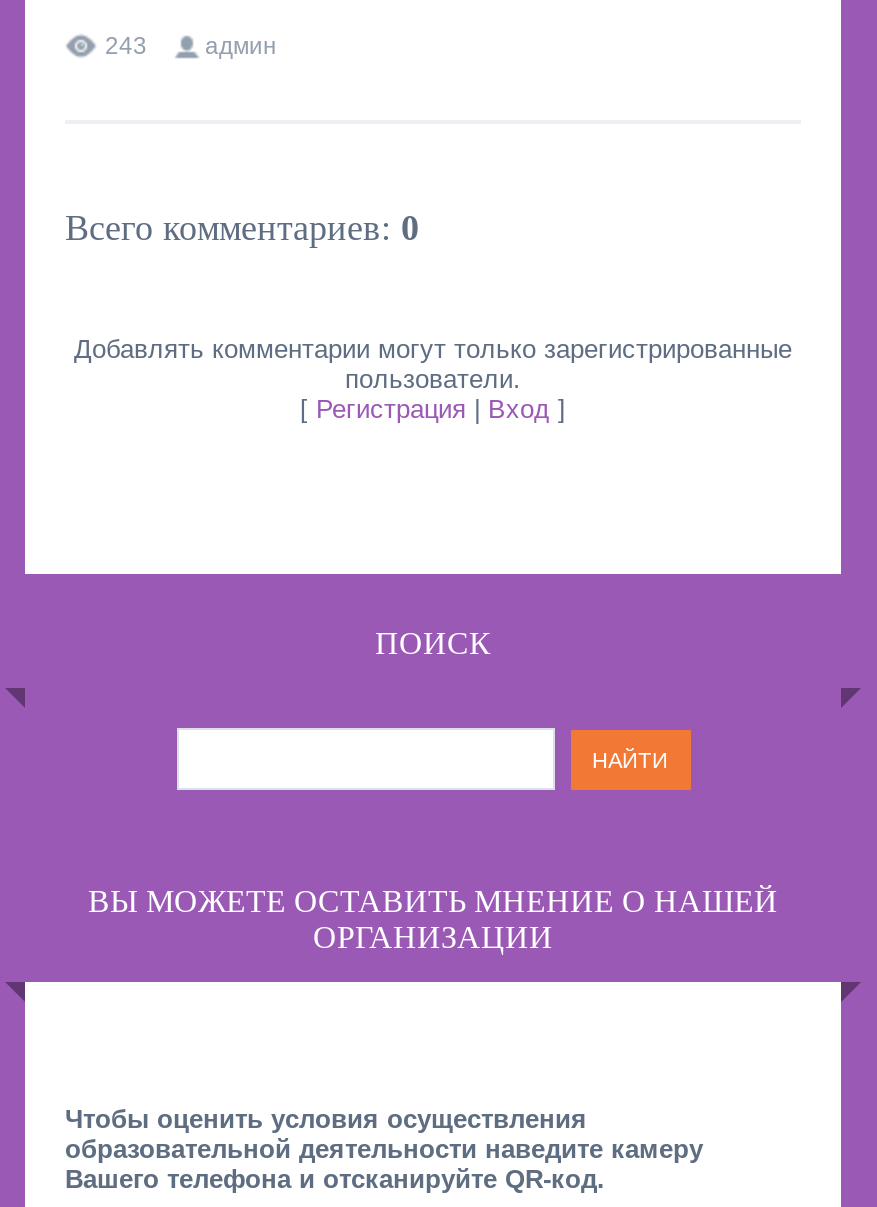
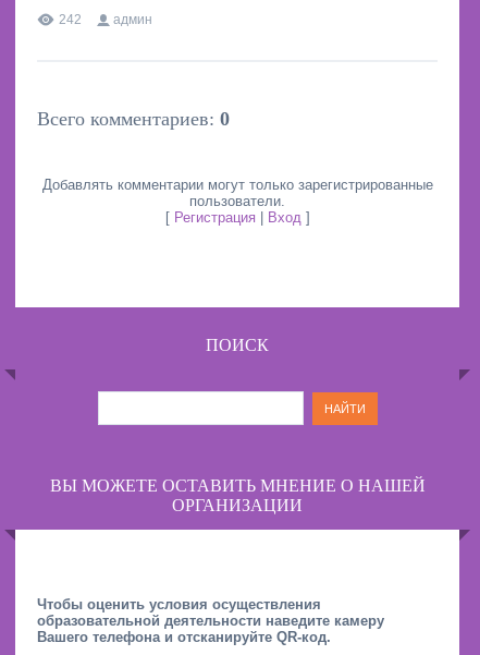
- 243
+ 242
